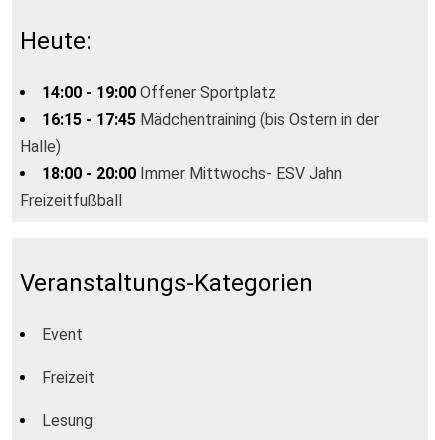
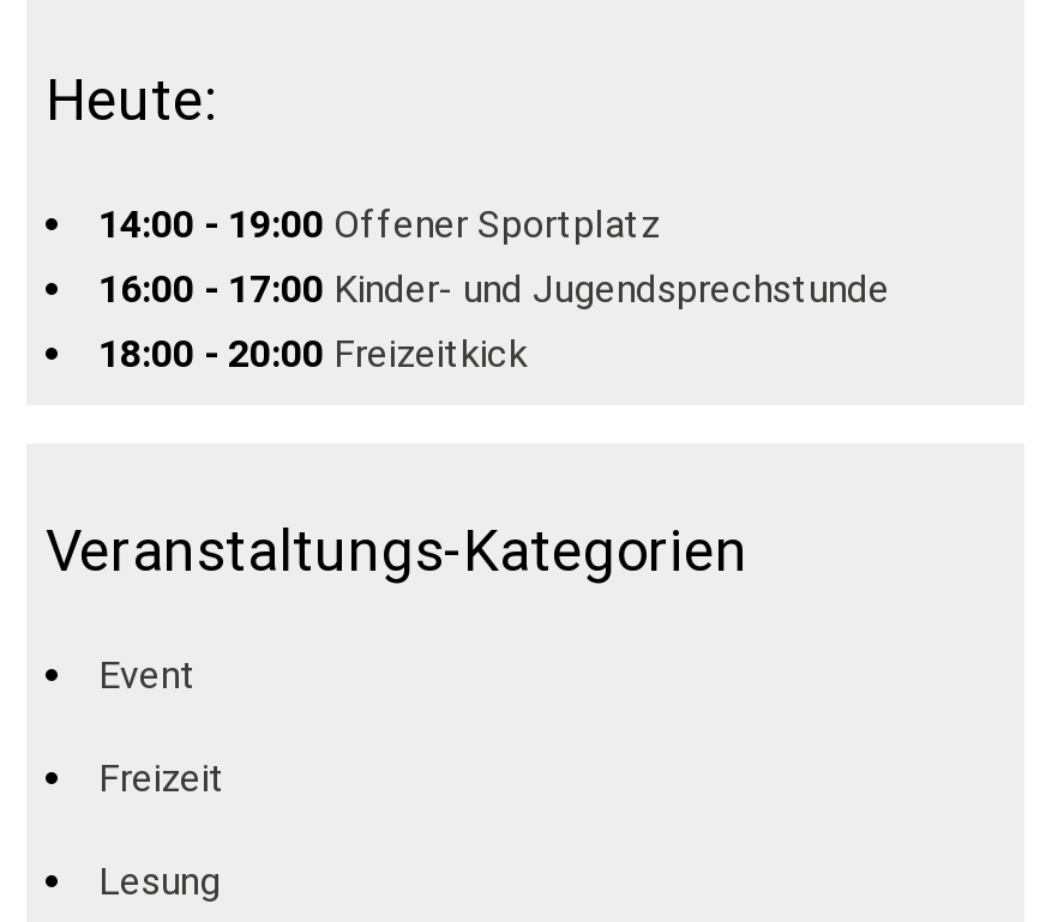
- 16:15 - 17:45 Mädchentraining (bis Ostern in der
- Halle)
- 18:00 - 20:00 Immer Mittwochs- ESV Jahn
- Freizeitfußball
+ 16:00 - 17:00 Kinder- und Jugendsprechstunde
+ 18:00 - 20:00 Freizeitkick
